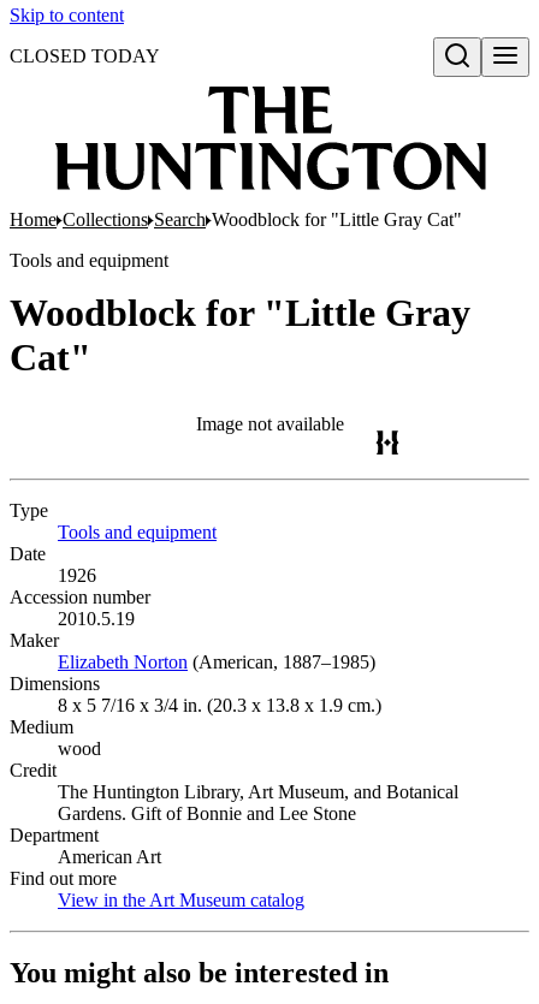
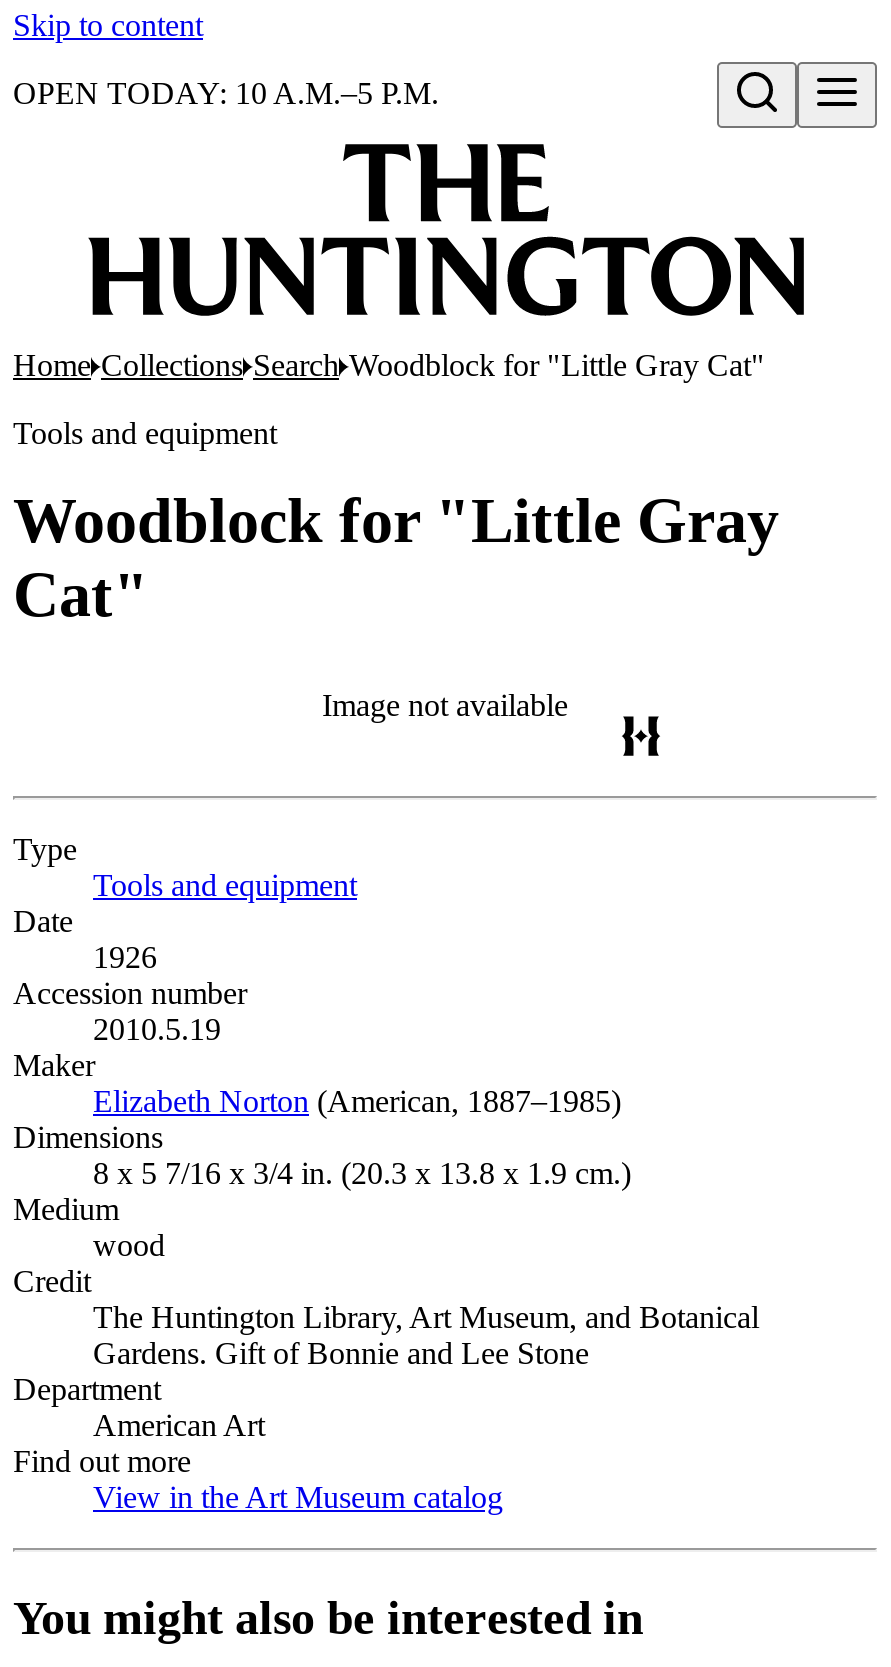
- CLOSED TODAY
+ OPEN TODAY: 10 A.M.–5 P.M.
